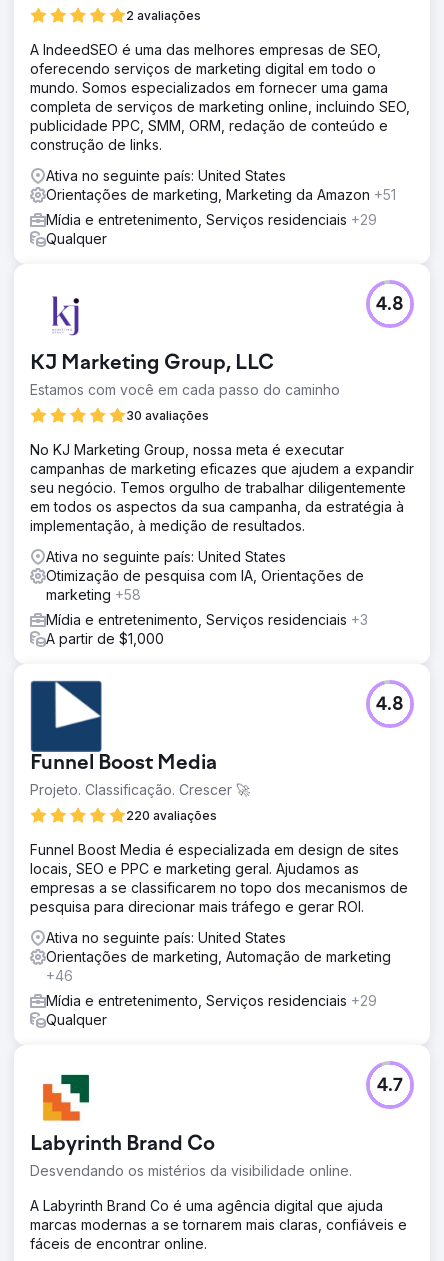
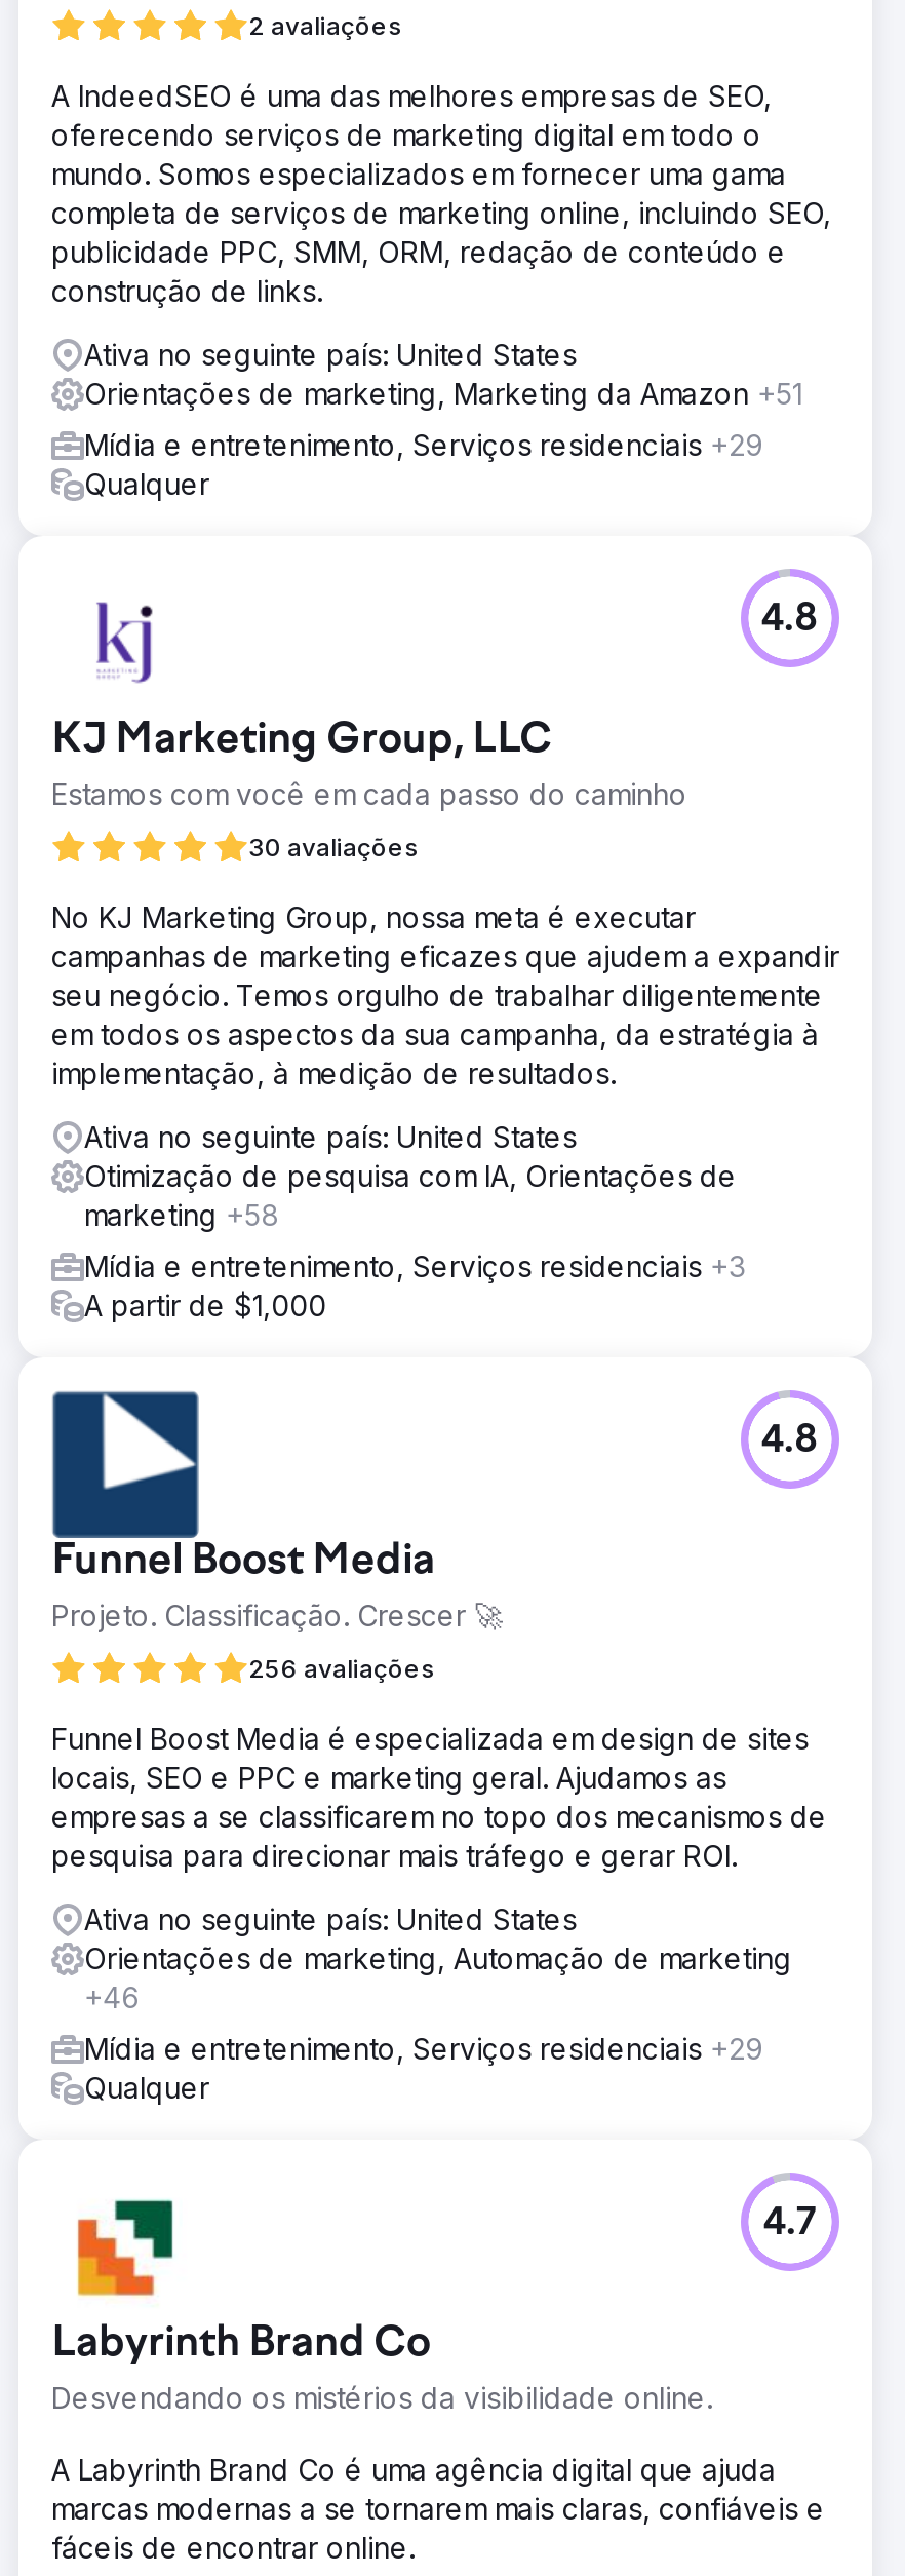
- 220 avaliações
+ 256 avaliações
